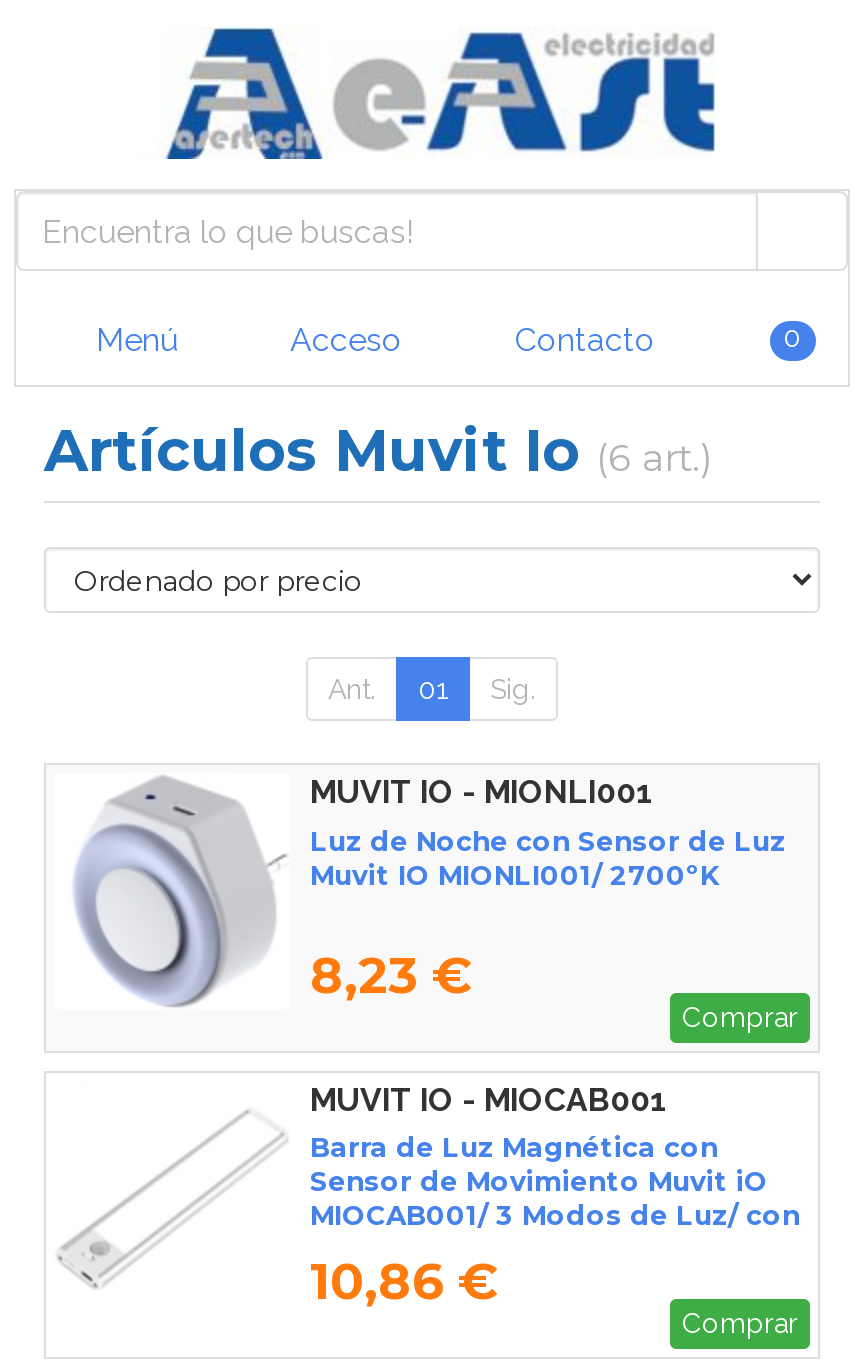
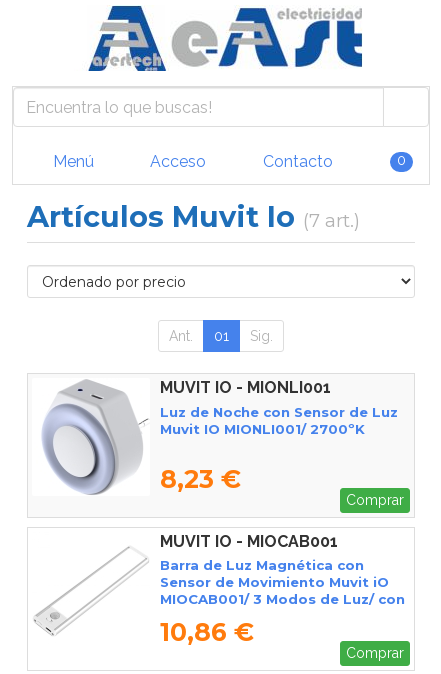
- Artículos Muvit Io (6 art.)
+ Artículos Muvit Io (7 art.)
